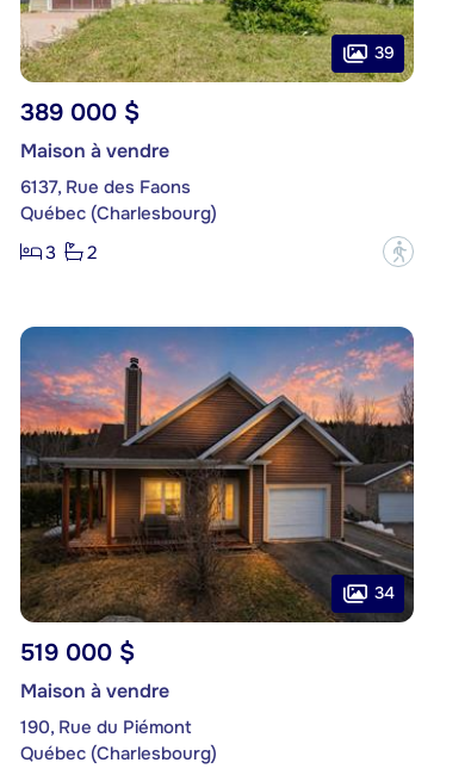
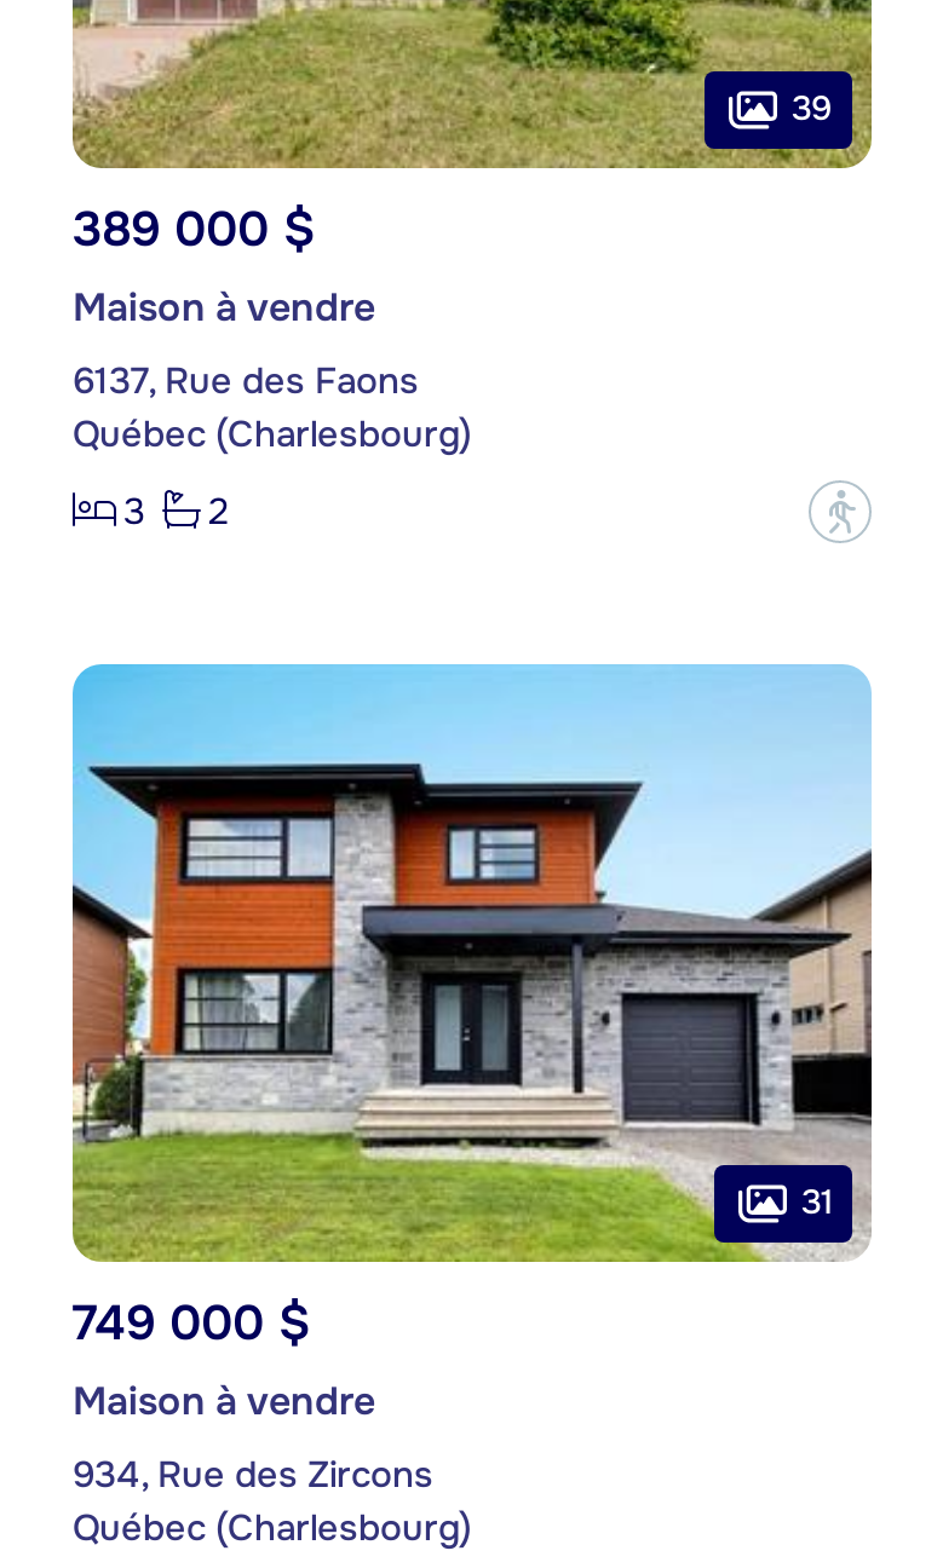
- [image]
- 34
+ [image]
+ 31

- 519 000 $
+ 749 000 $

- 190, Rue du Piémont
+ 934, Rue des Zircons
